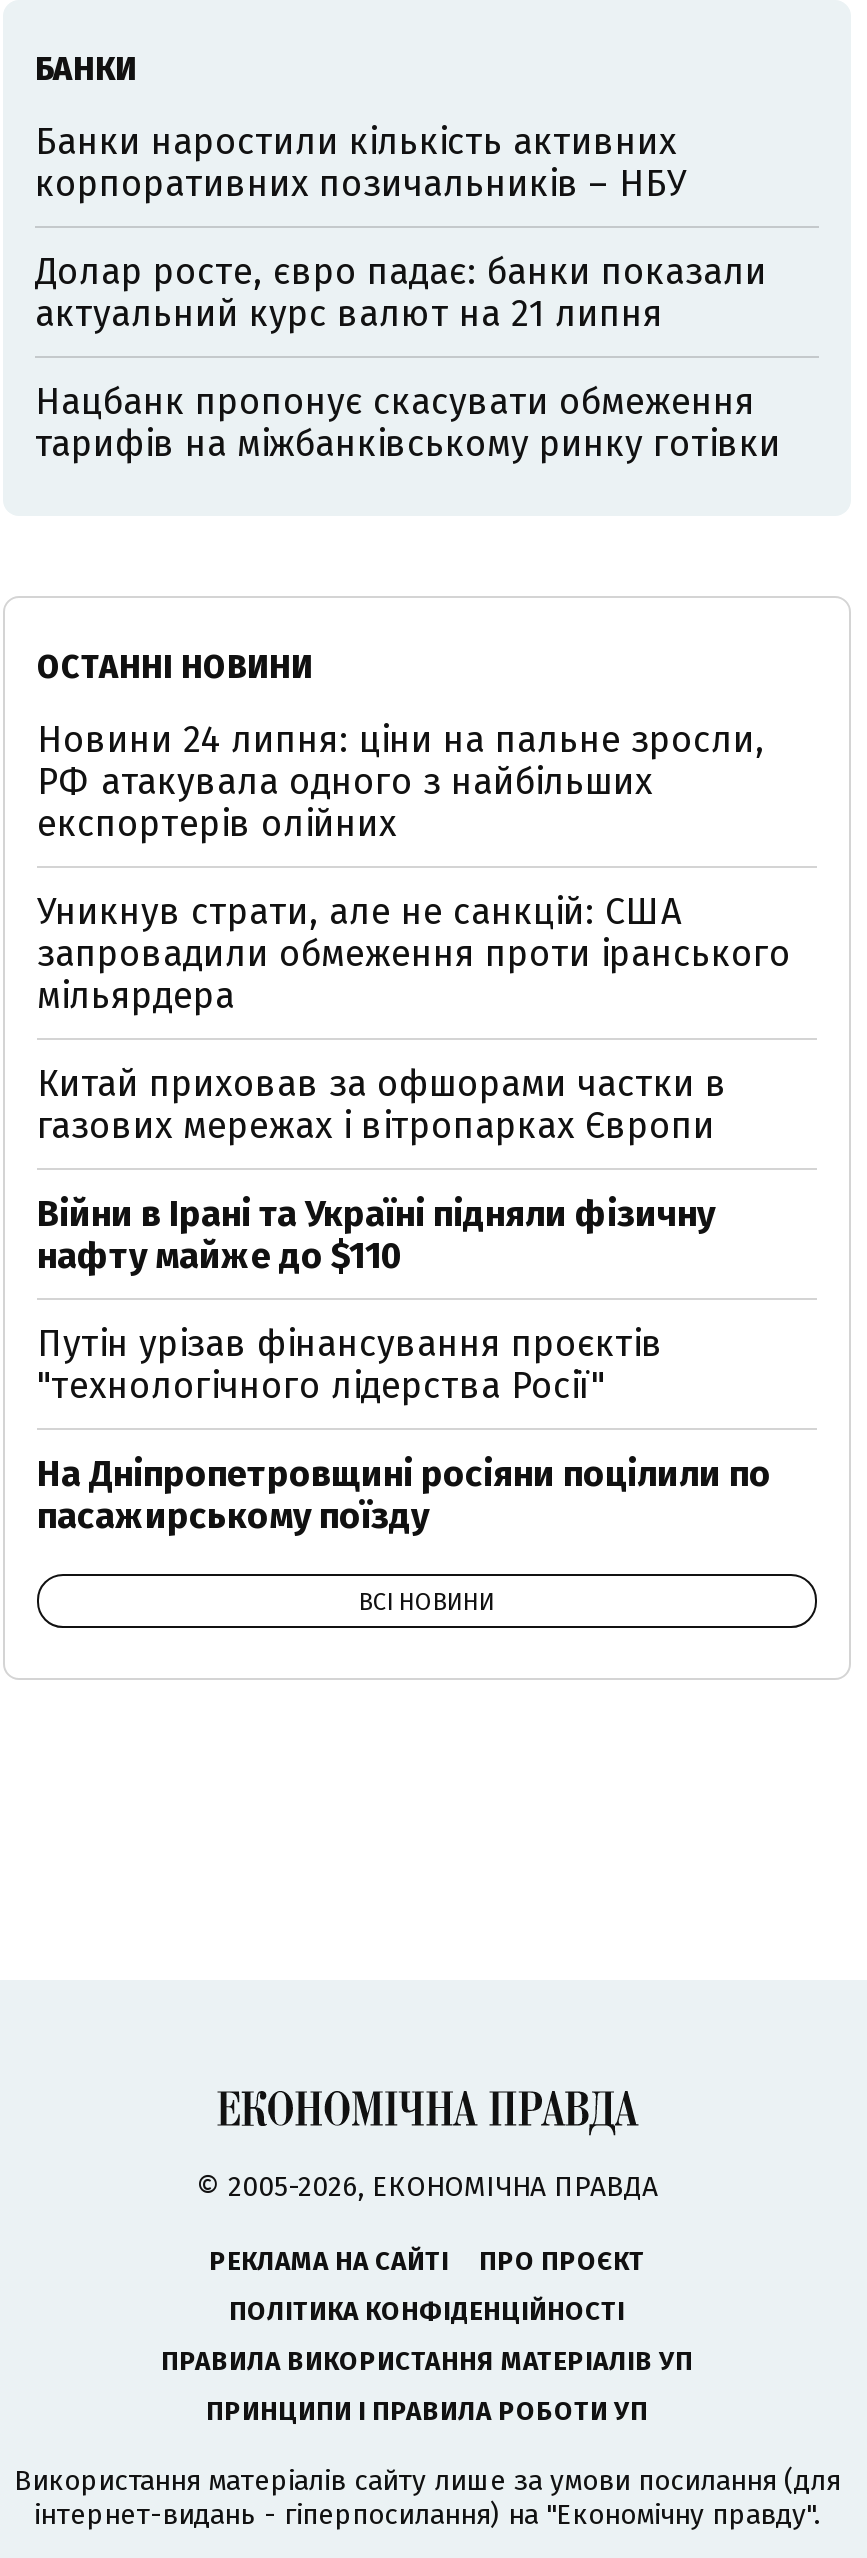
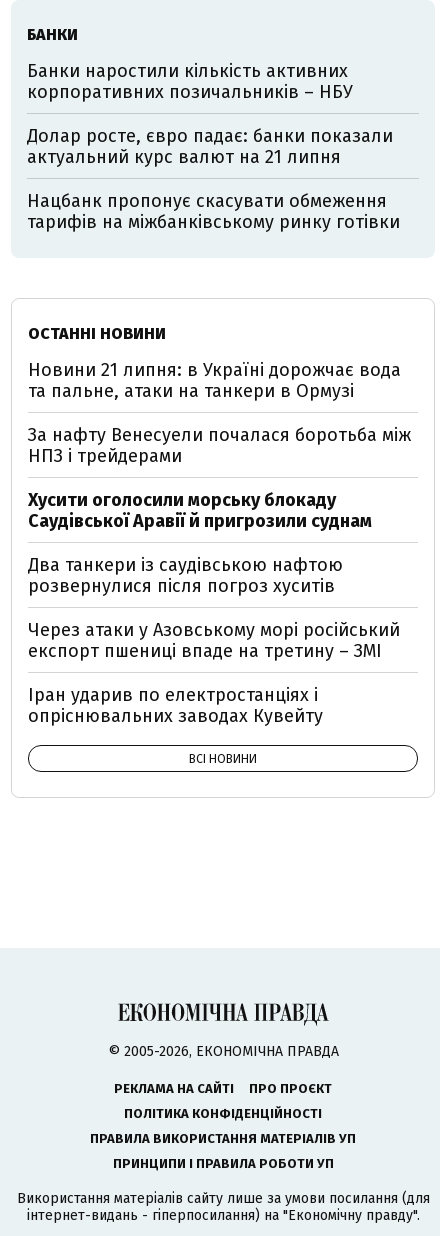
- Новини 24 липня: ціни на пальне зросли,
- РФ атакувала одного з найбільших
- експортерів олійних
+ Новини 21 липня: в Україні дорожчає вода
+ та пальне, атаки на танкери в Ормузі

- Уникнув страти, але не санкцій: США
- запровадили обмеження проти іранського
- мільярдера
+ За нафту Венесуели почалася боротьба між
+ НПЗ і трейдерами

- Китай приховав за офшорами частки в
- газових мережах і вітропарках Європи
+ Хусити оголосили морську блокаду
+ Саудівської Аравії й пригрозили суднам

- Війни в Ірані та Україні підняли фізичну
- нафту майже до $110
+ Два танкери із саудівською нафтою
+ розвернулися після погроз хуситів

- Путін урізав фінансування проєктів
- "технологічного лідерства Росії"
+ Через атаки у Азовському морі російський
+ експорт пшениці впаде на третину – ЗМІ

- На Дніпропетровщині росіяни поцілили по
- пасажирському поїзду
+ Іран ударив по електростанціях і
+ опріснювальних заводах Кувейту
